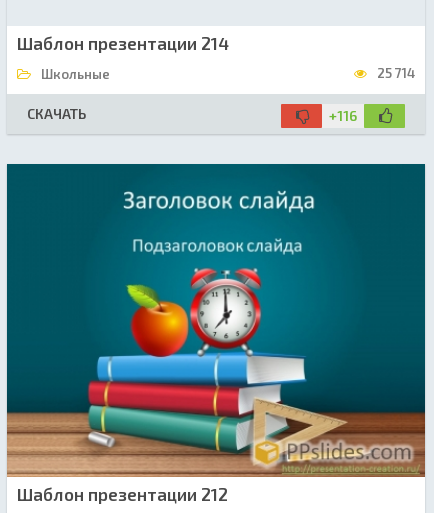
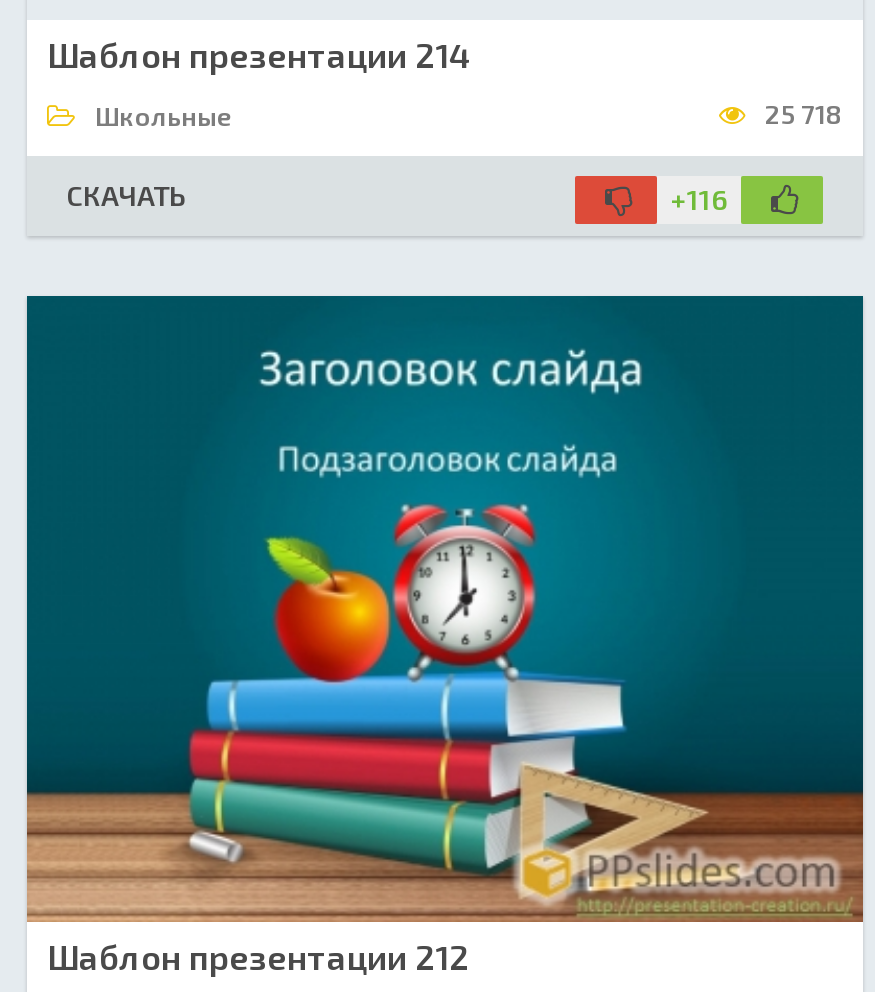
- 25 714
+ 25 718
